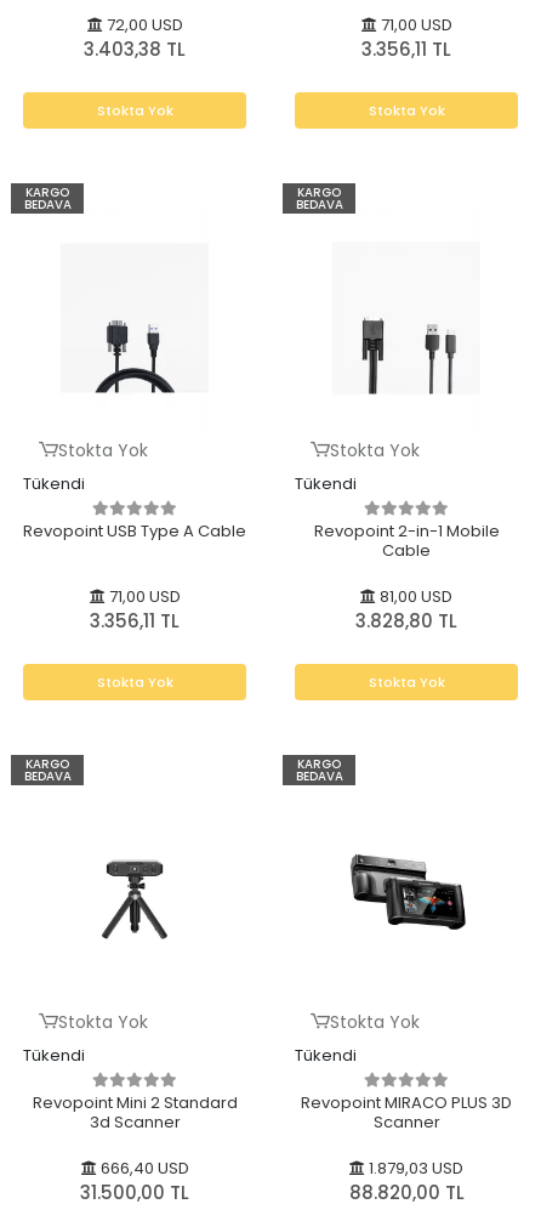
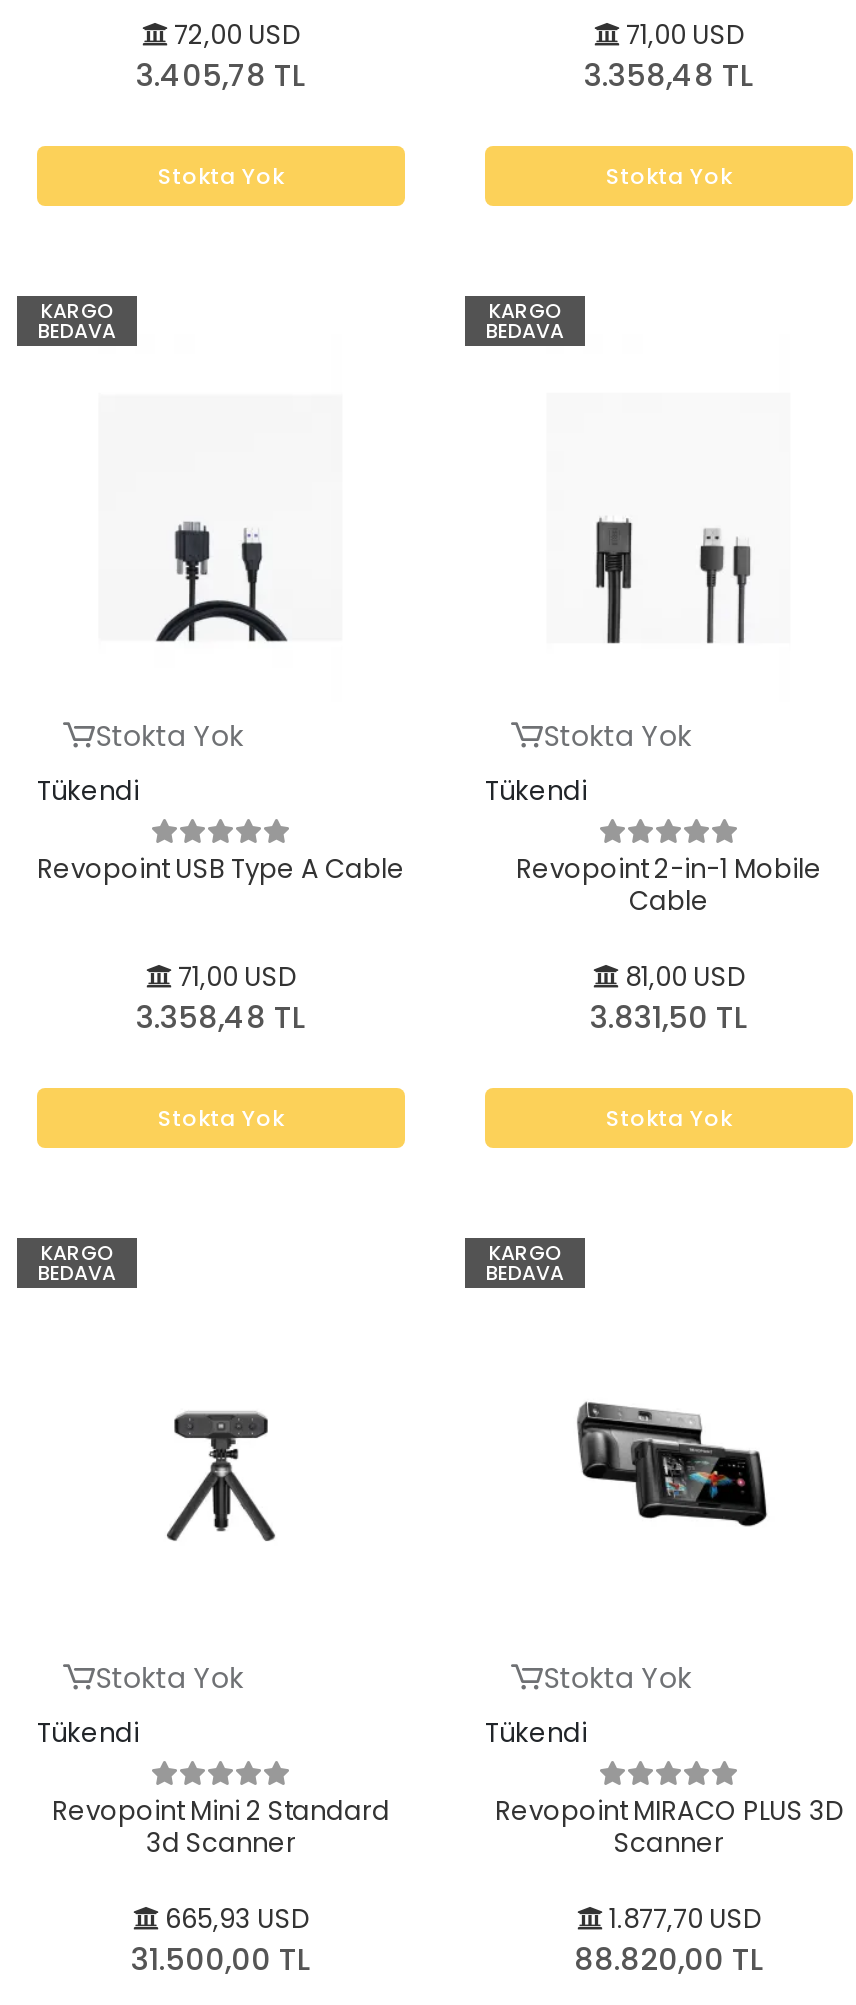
- 3.403,38 TL
+ 3.405,78 TL

- 3.356,11 TL
+ 3.358,48 TL

- 3.356,11 TL
+ 3.358,48 TL

- 3.828,80 TL
+ 3.831,50 TL

- 666,40 USD
+ 665,93 USD

- 1.879,03 USD
+ 1.877,70 USD
